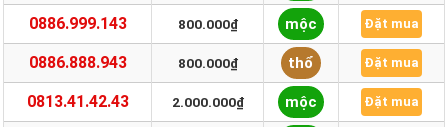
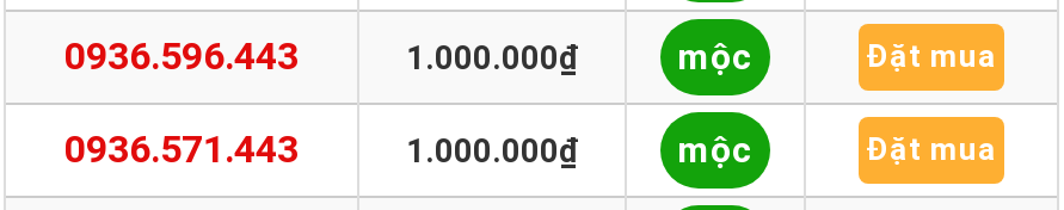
- 0886.999.143
+ 0936.596.443

- 800.000₫
+ 1.000.000₫

- 0886.888.943
- 800.000₫
- thổ
- Đặt mua
- 0813.41.42.43
- 2.000.000₫
+ 0936.571.443
+ 1.000.000₫
